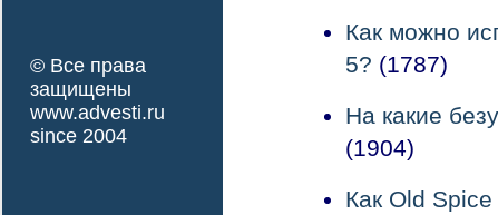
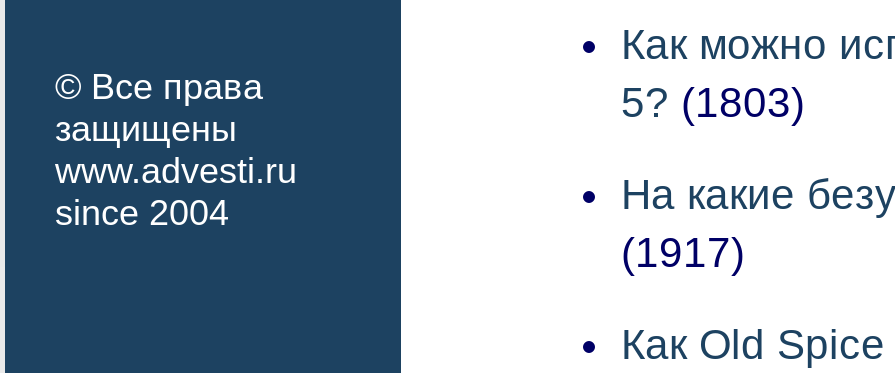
- 5? (1787)
+ 5? (1803)

- (1904)
+ (1917)
